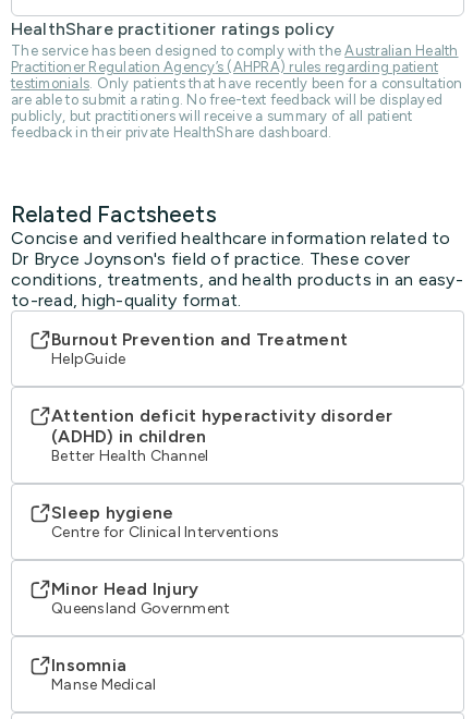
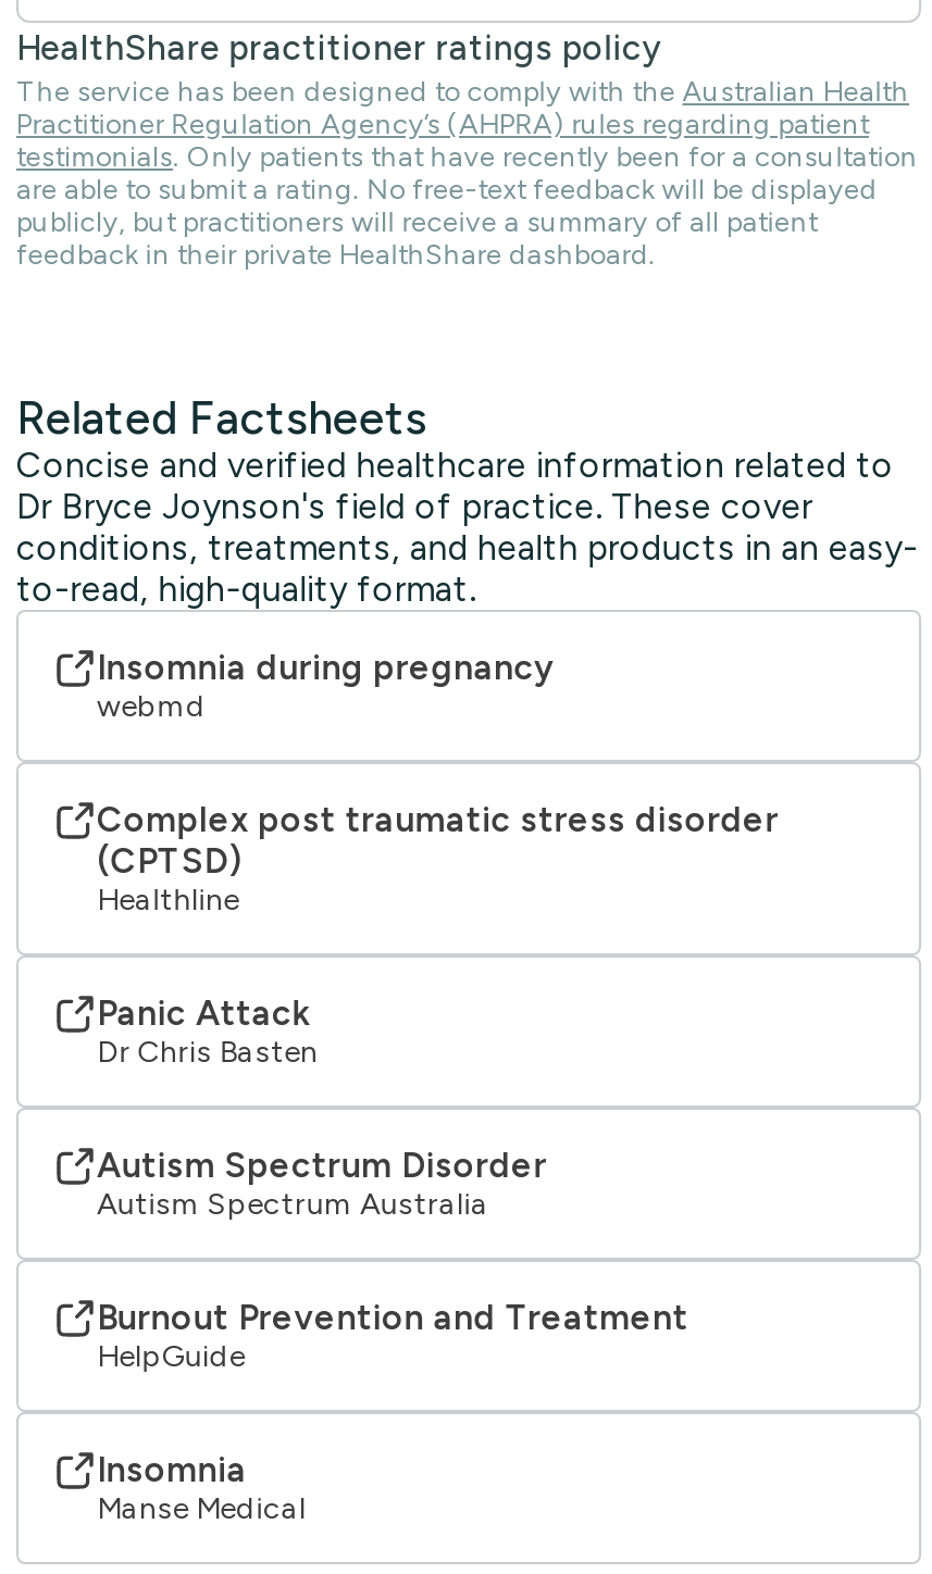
+ Insomnia during pregnancy
+ webmd
+ Complex post traumatic stress disorder
+ (CPTSD)
+ Healthline
+ Panic Attack
+ Dr Chris Basten
+ Autism Spectrum Disorder
+ Autism Spectrum Australia

moved down: Burnout Prevention and Treatment | HelpGuide

- Attention deficit hyperactivity disorder
- (ADHD) in children
- Better Health Channel
- Sleep hygiene
- Centre for Clinical Interventions
- Minor Head Injury
- Queensland Government
